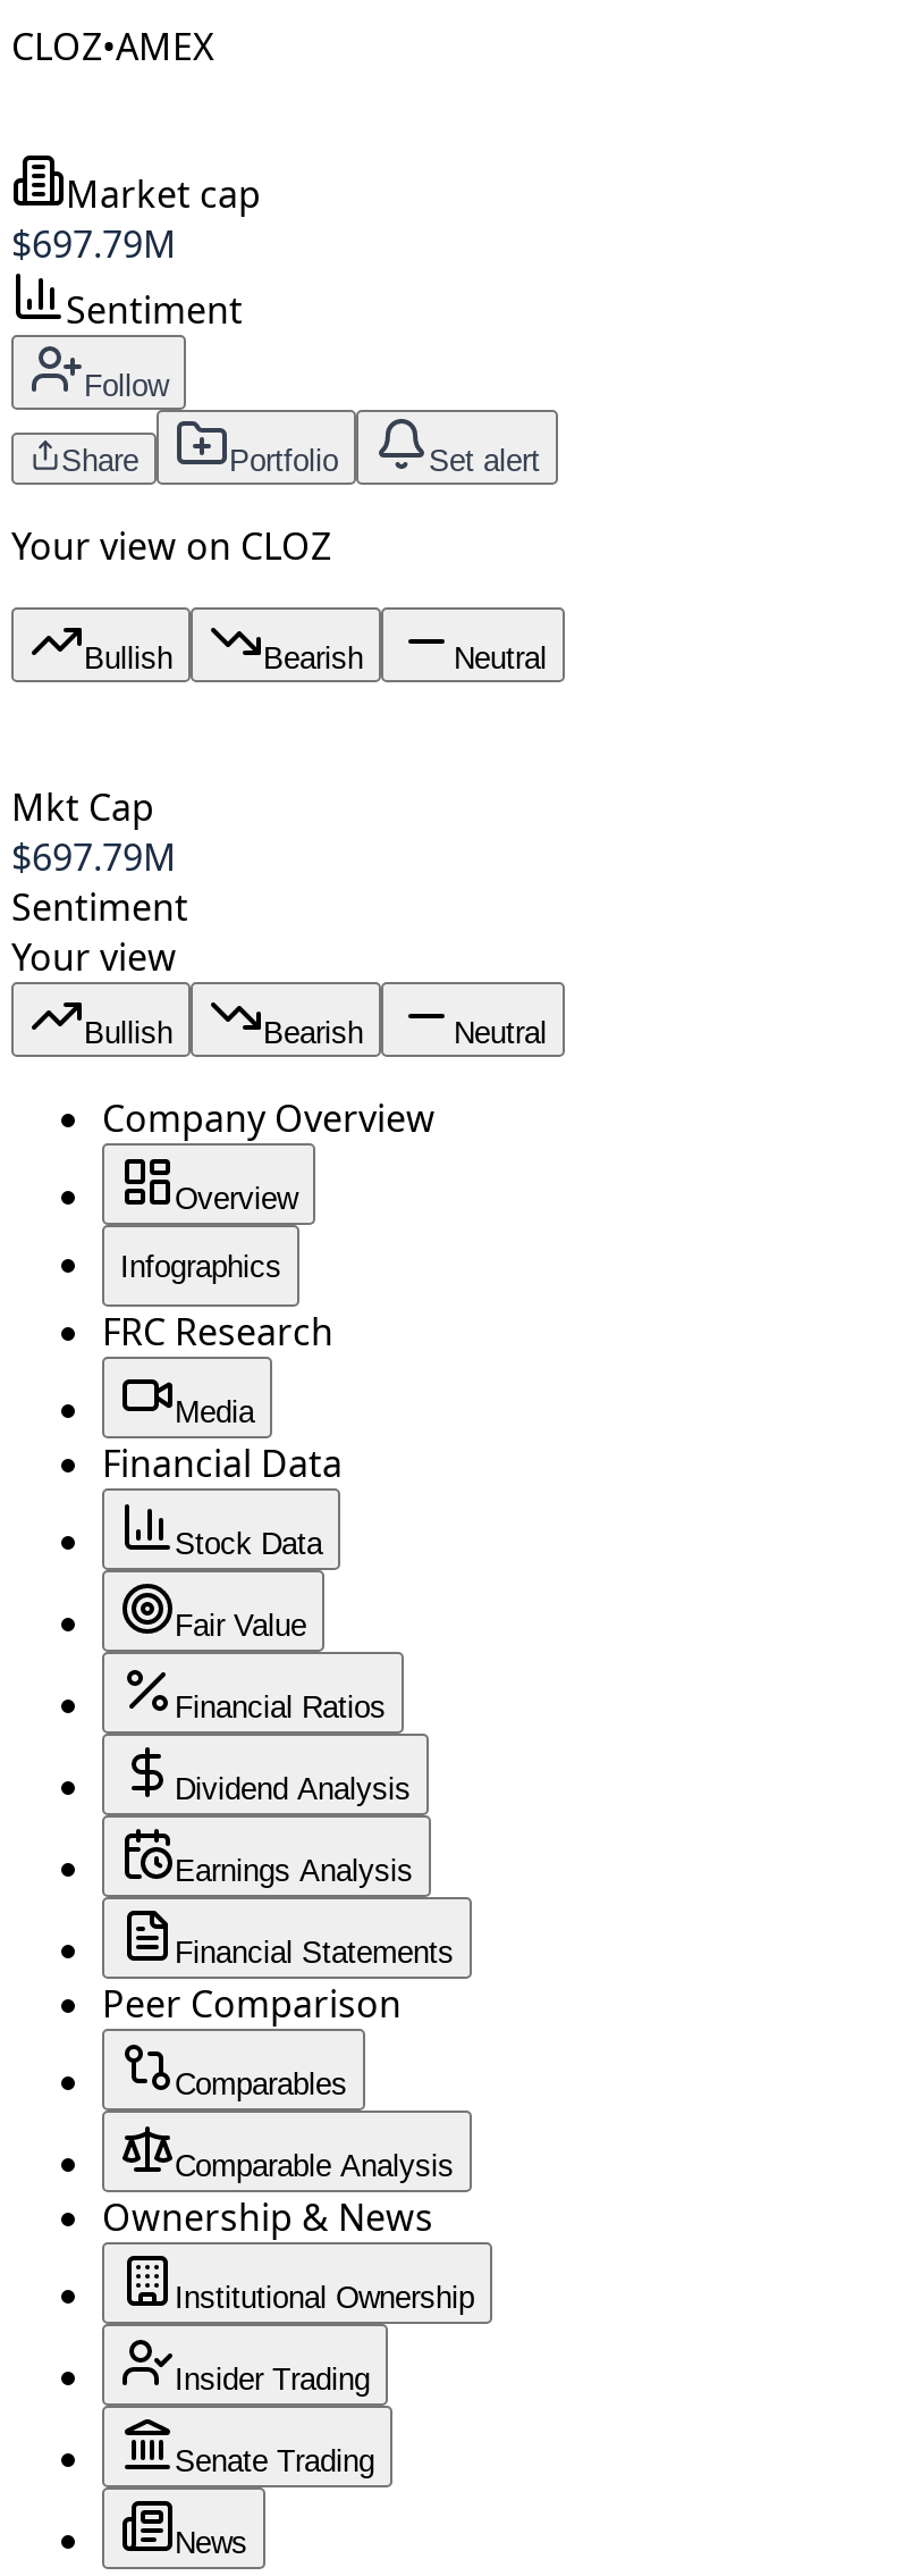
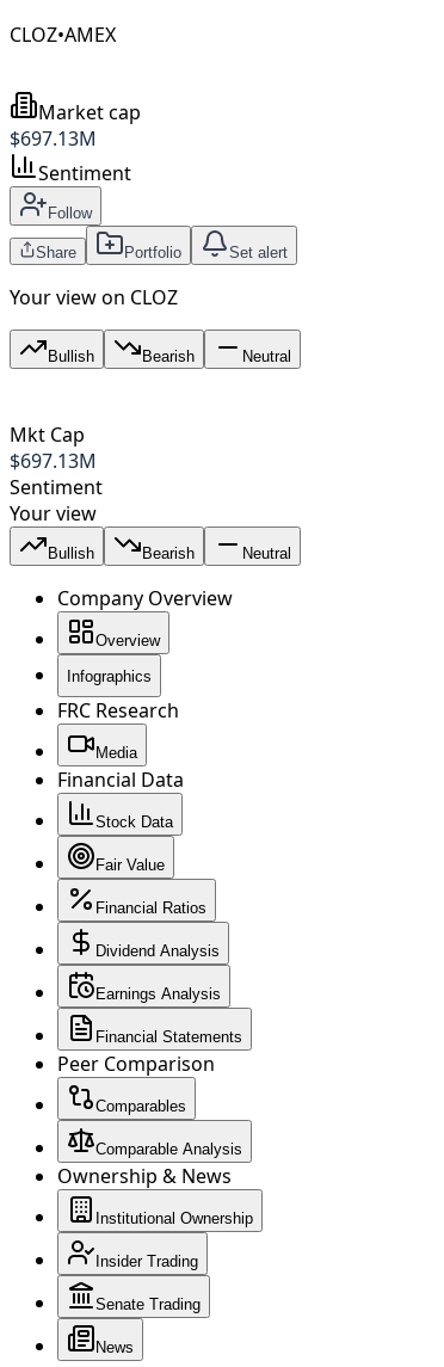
- $697.79M
+ $697.13M

- $697.79M
+ $697.13M
